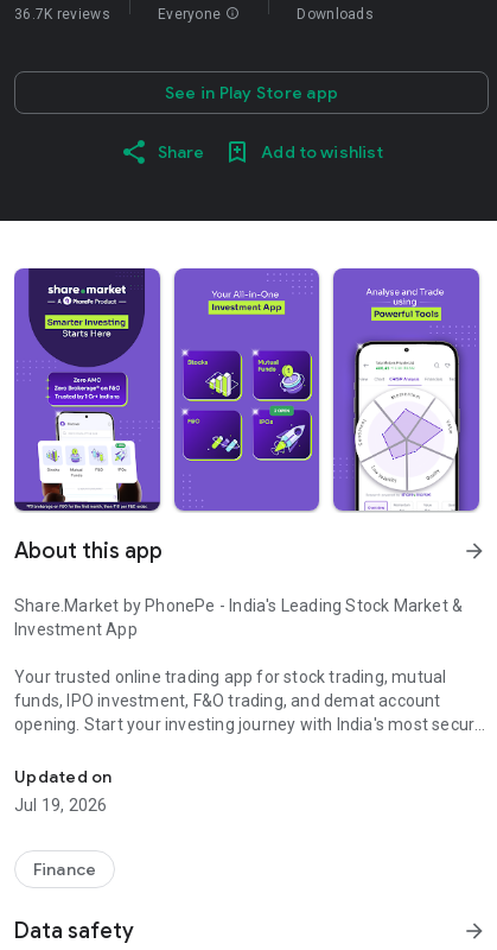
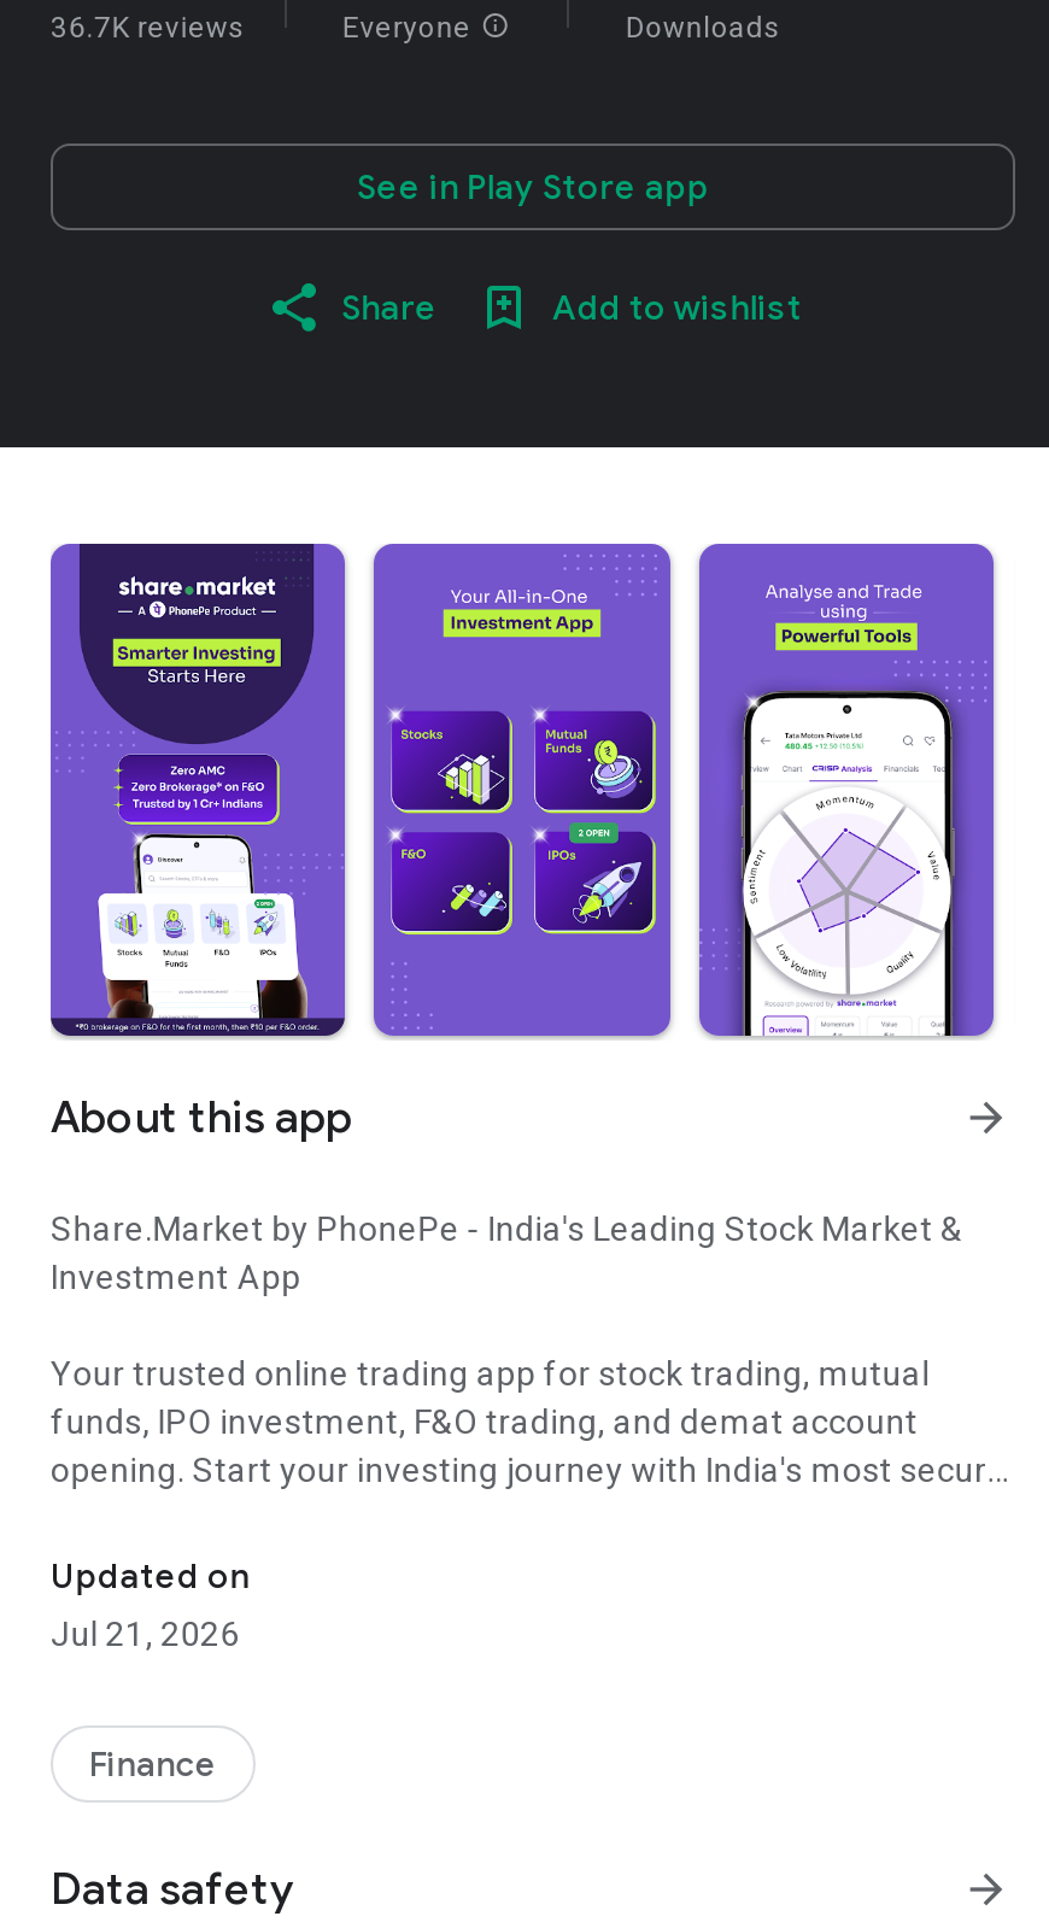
- Jul 19, 2026
+ Jul 21, 2026
